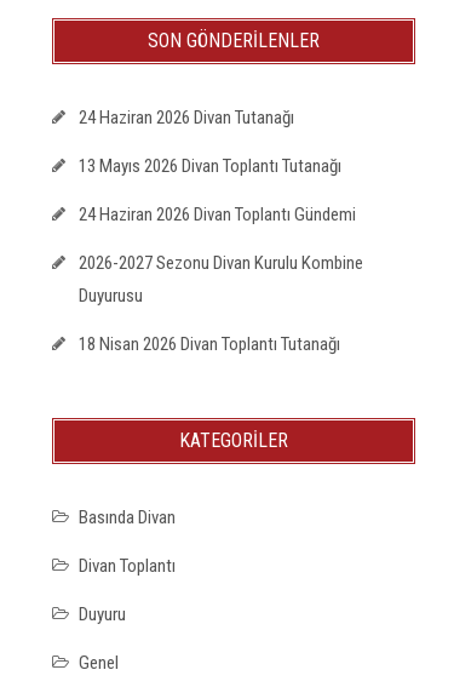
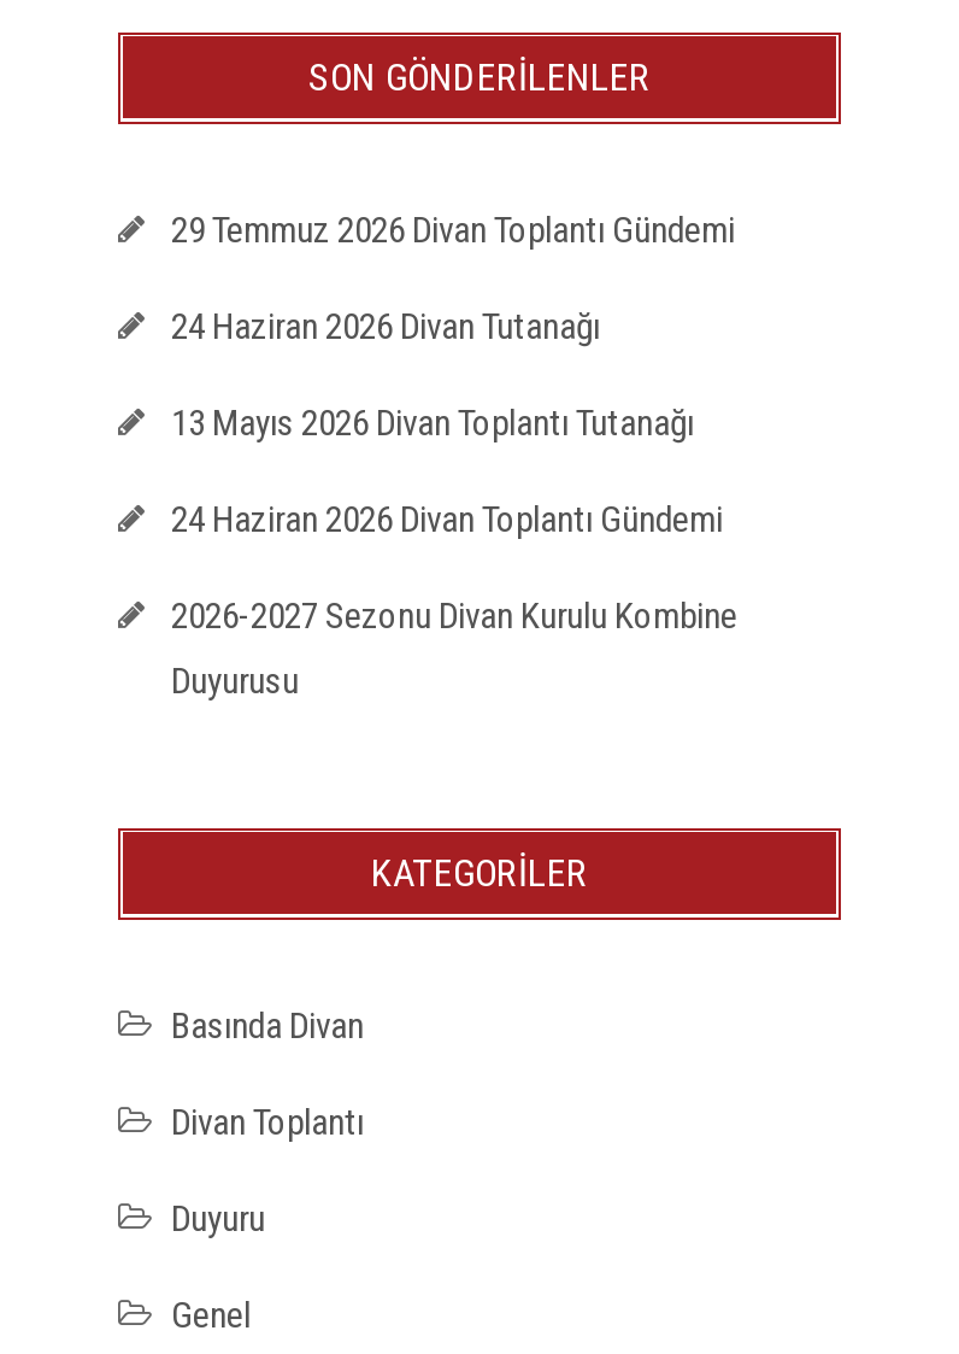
+ 29 Temmuz 2026 Divan Toplantı Gündemi

moved down: 24 Haziran 2026 Divan Tutanağı | 13 Mayıs 2026 Divan Toplantı Tutanağı | 24 Haziran 2026 Divan Toplantı Gündemi | 2026-2027 Sezonu Divan Kurulu Kombine | Duyurusu

- 18 Nisan 2026 Divan Toplantı Tutanağı
